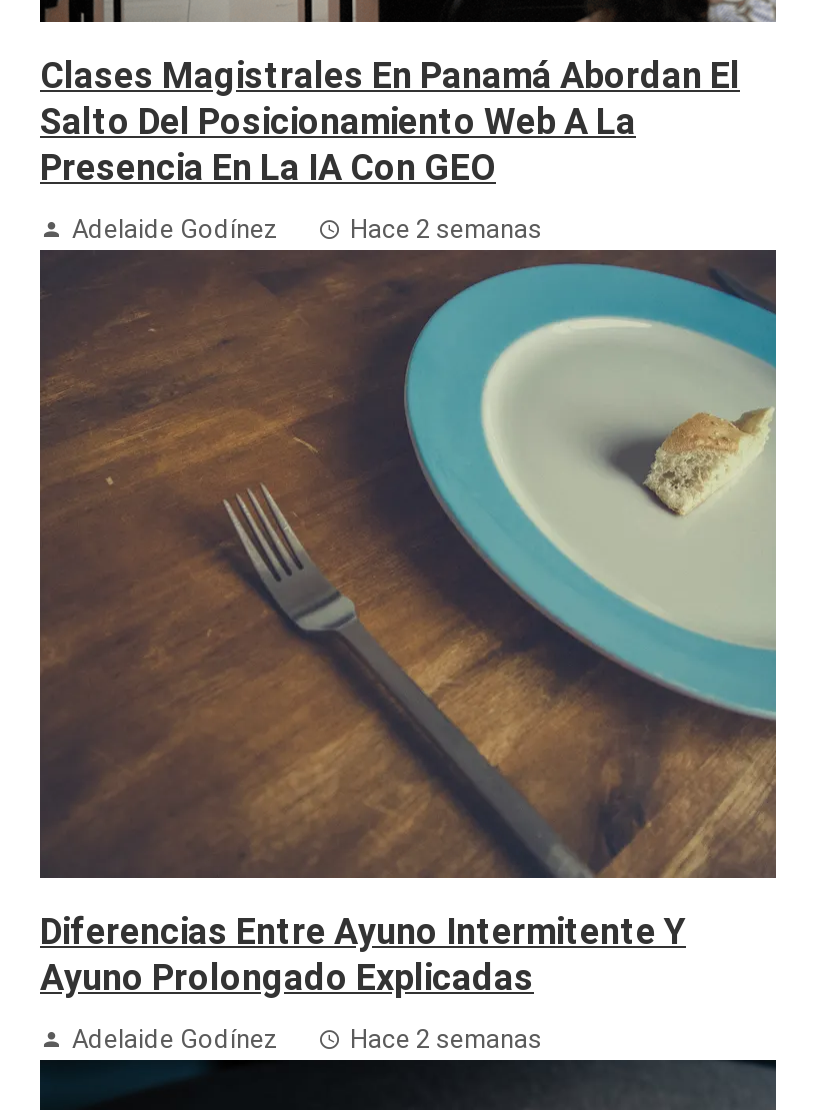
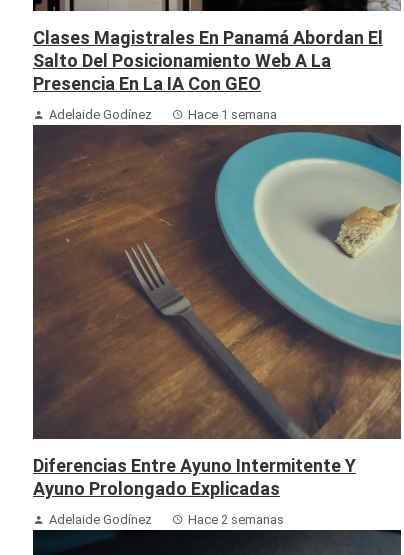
- Hace 2 semanas
+ Hace 1 semana
